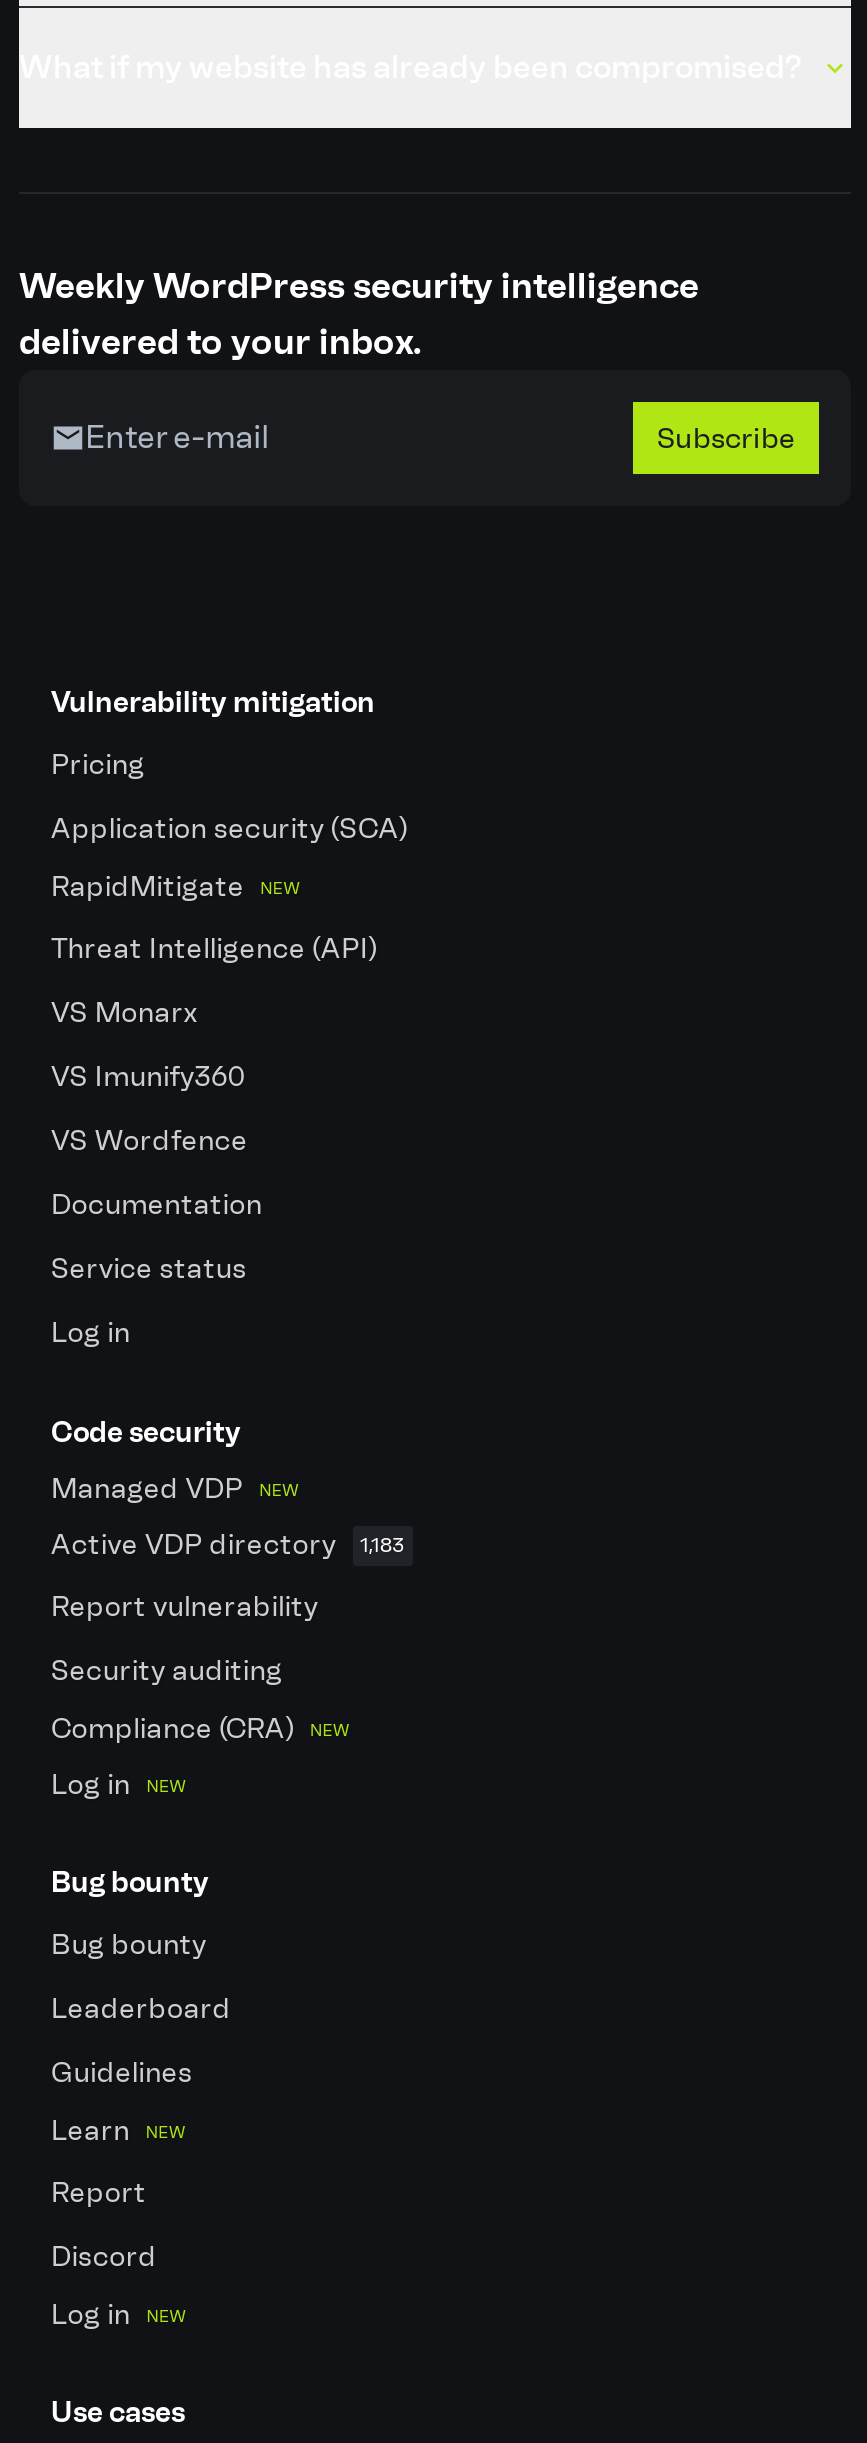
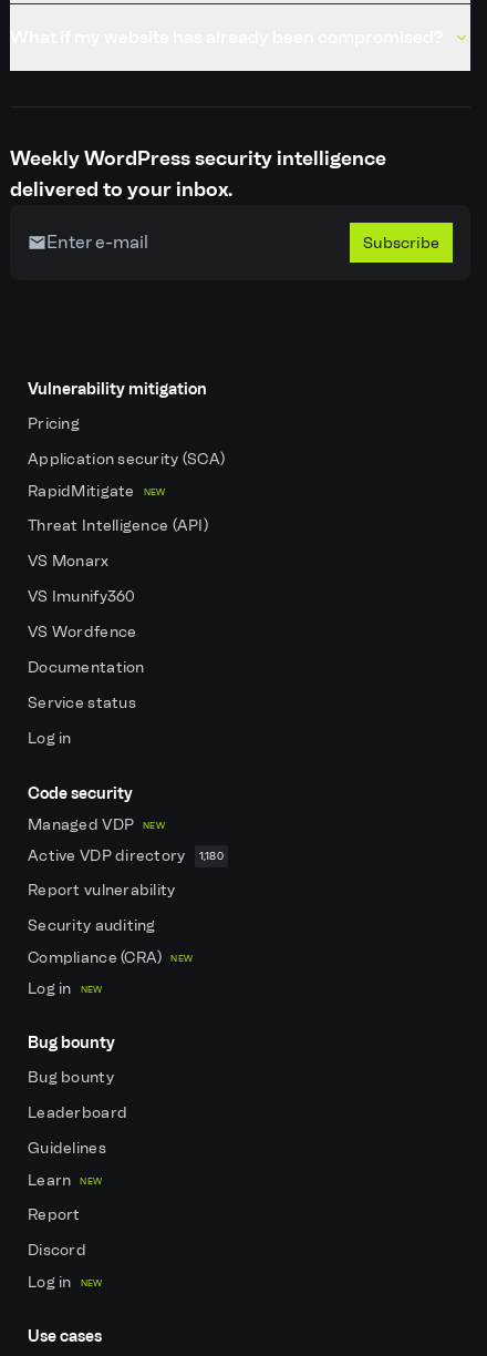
- Active VDP directory 1,183
+ Active VDP directory 1,180
